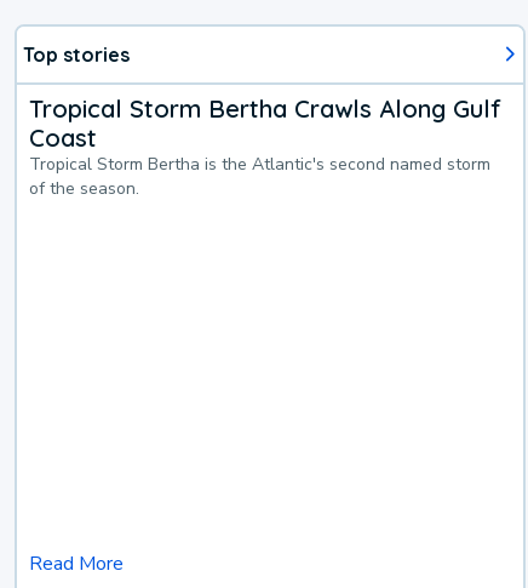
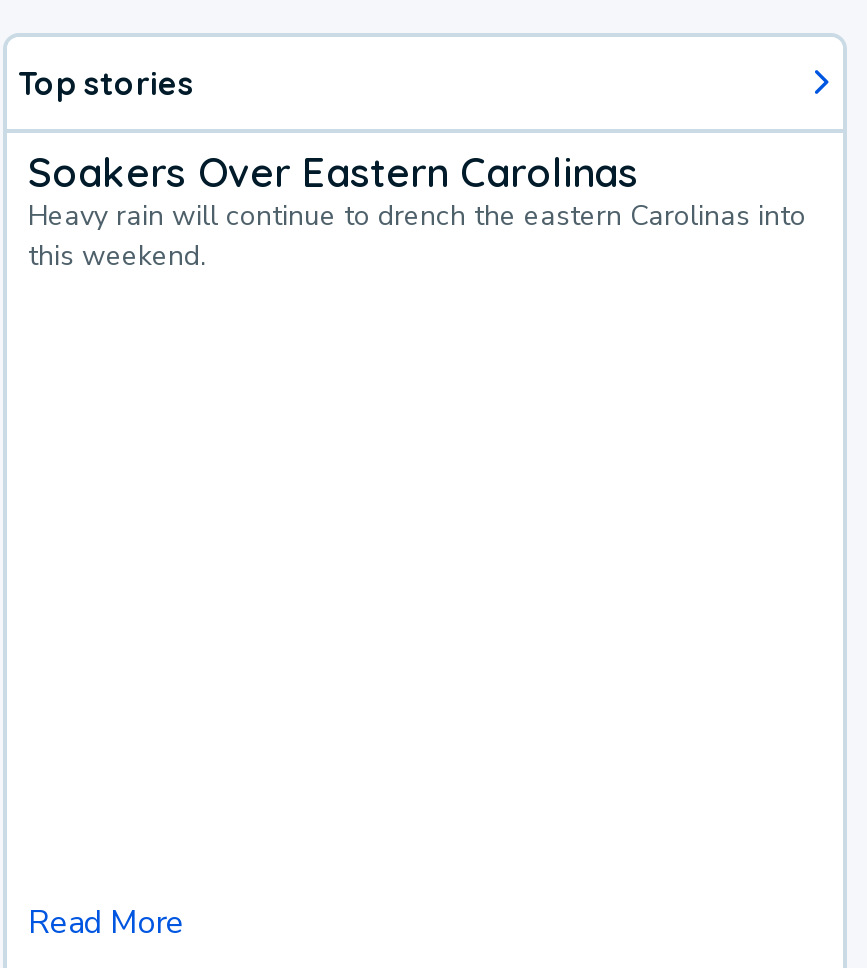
- Tropical Storm Bertha Crawls Along Gulf
- Coast
- Tropical Storm Bertha is the Atlantic's second named storm
- of the season.
+ Soakers Over Eastern Carolinas
+ Heavy rain will continue to drench the eastern Carolinas into
+ this weekend.
